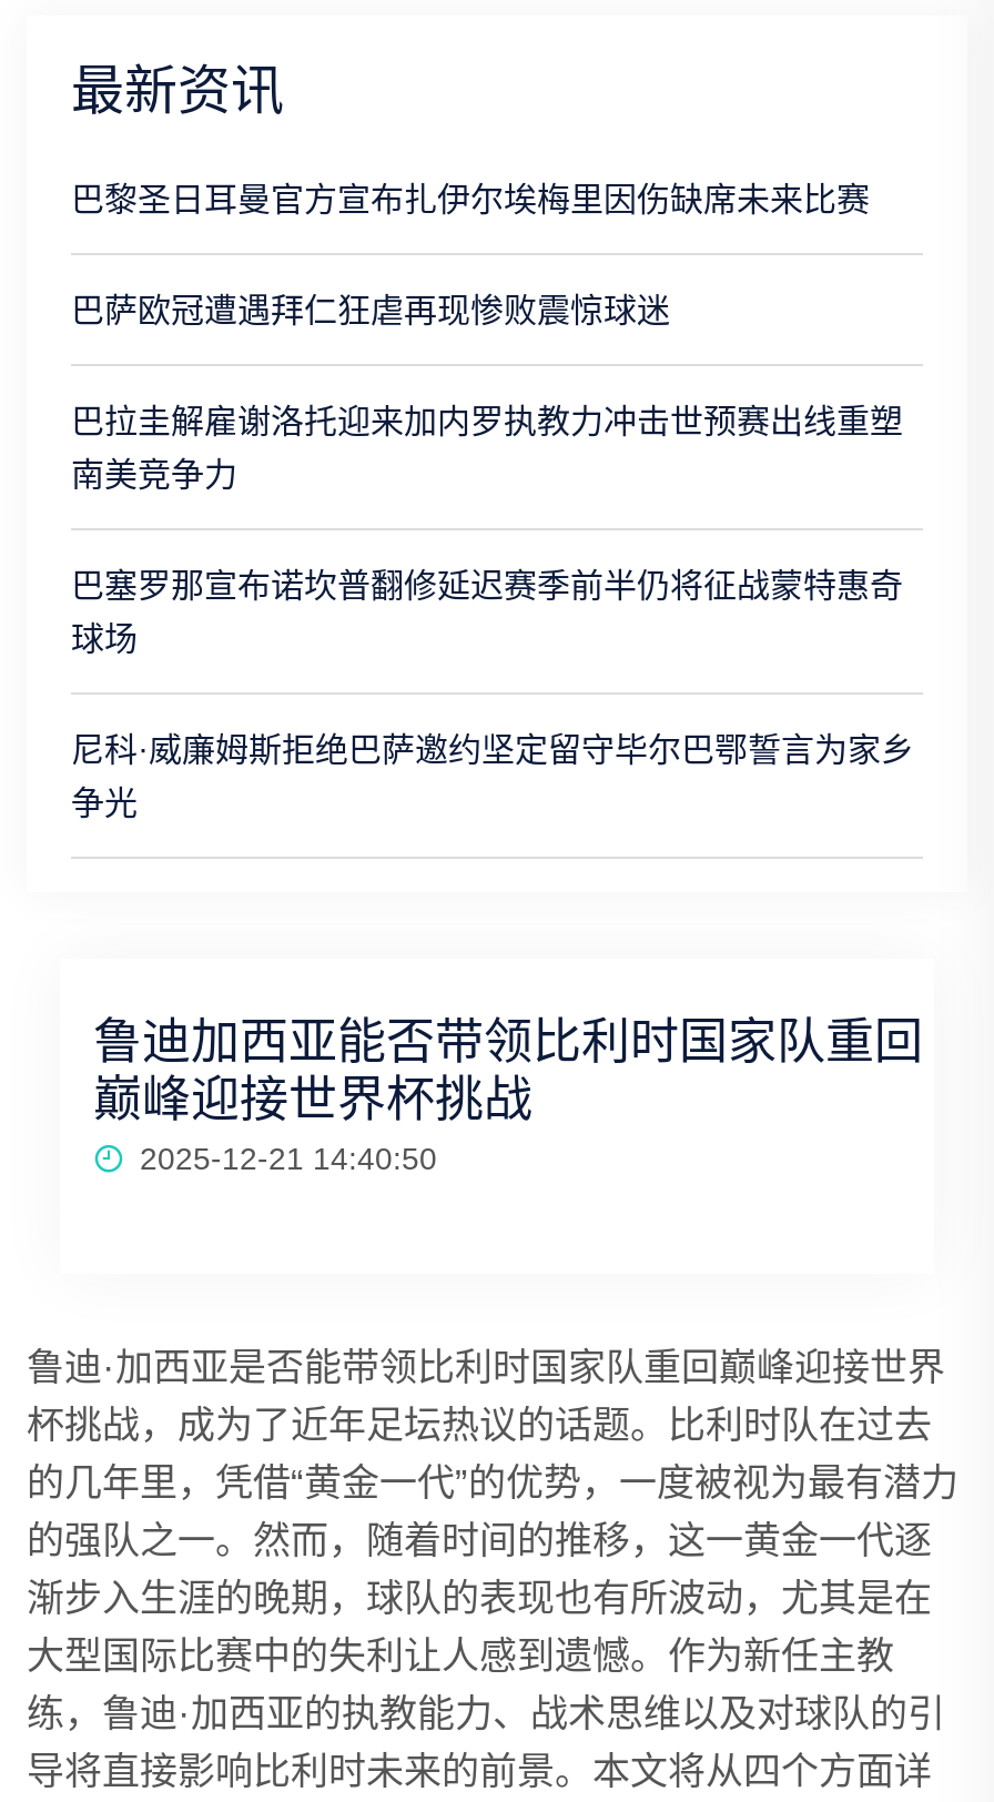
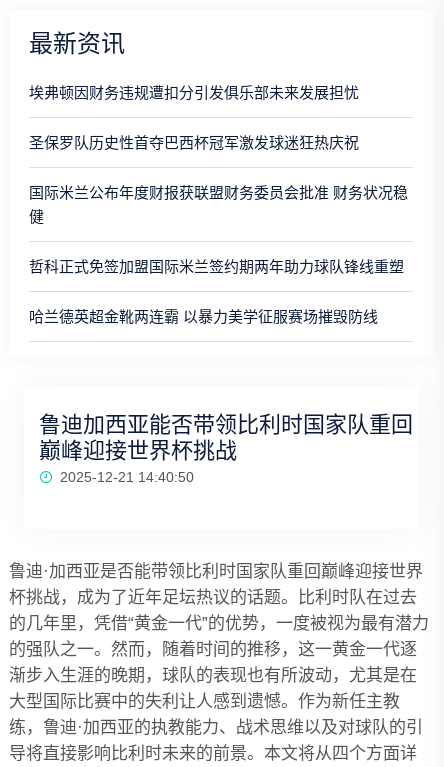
- 巴黎圣日耳曼官方宣布扎伊尔埃梅里因伤缺席未来比赛
+ 埃弗顿因财务违规遭扣分引发俱乐部未来发展担忧

- 巴萨欧冠遭遇拜仁狂虐再现惨败震惊球迷
+ 圣保罗队历史性首夺巴西杯冠军激发球迷狂热庆祝

- 巴拉圭解雇谢洛托迎来加内罗执教力冲击世预赛出线重塑
- 南美竞争力
+ 国际米兰公布年度财报获联盟财务委员会批准 财务状况稳
+ 健

- 巴塞罗那宣布诺坎普翻修延迟赛季前半仍将征战蒙特惠奇
- 球场
+ 哲科正式免签加盟国际米兰签约期两年助力球队锋线重塑

- 尼科·威廉姆斯拒绝巴萨邀约坚定留守毕尔巴鄂誓言为家乡
- 争光
+ 哈兰德英超金靴两连霸 以暴力美学征服赛场摧毁防线
